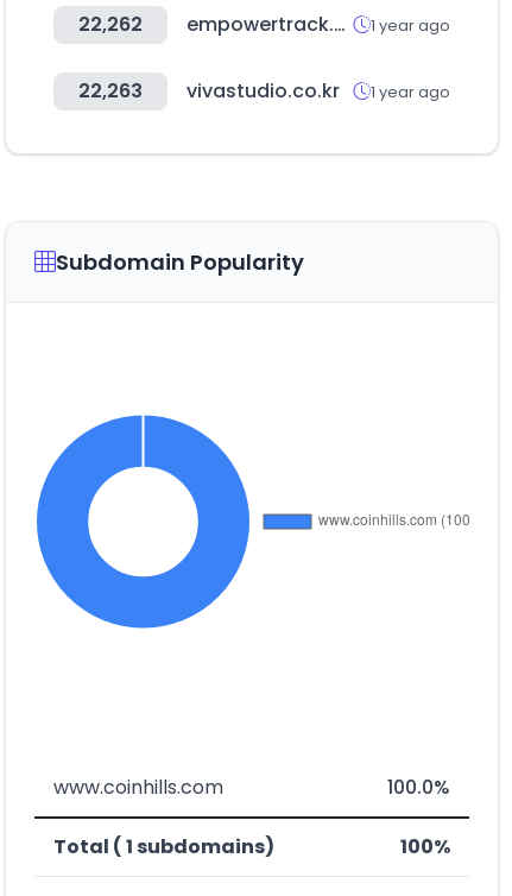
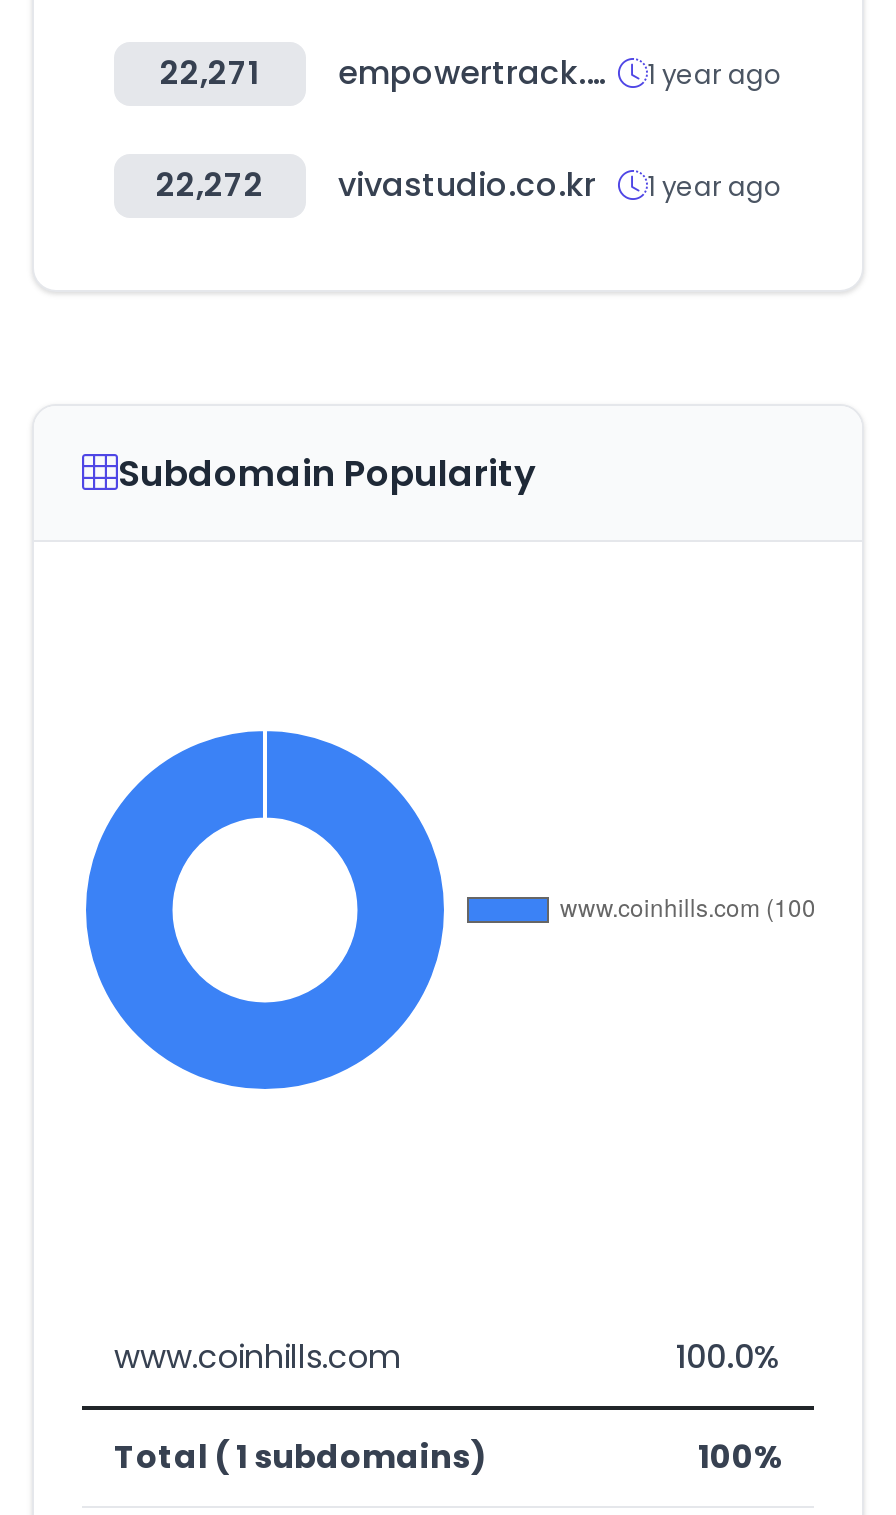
- 22,262
+ 22,271

- 22,263 vivastudio.co.kr 1 year ago
+ 22,272 vivastudio.co.kr 1 year ago
